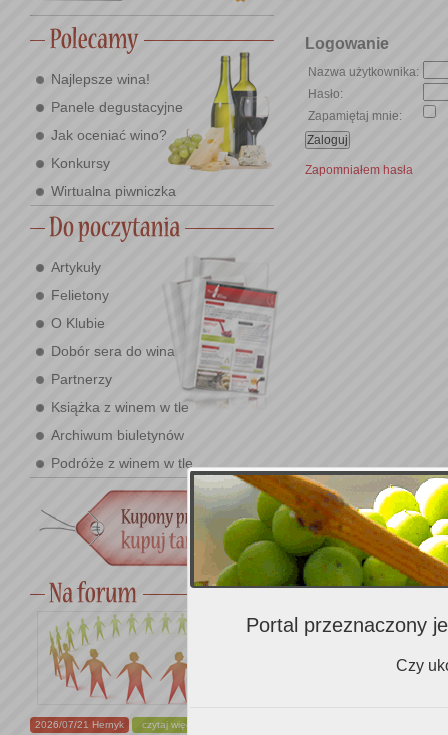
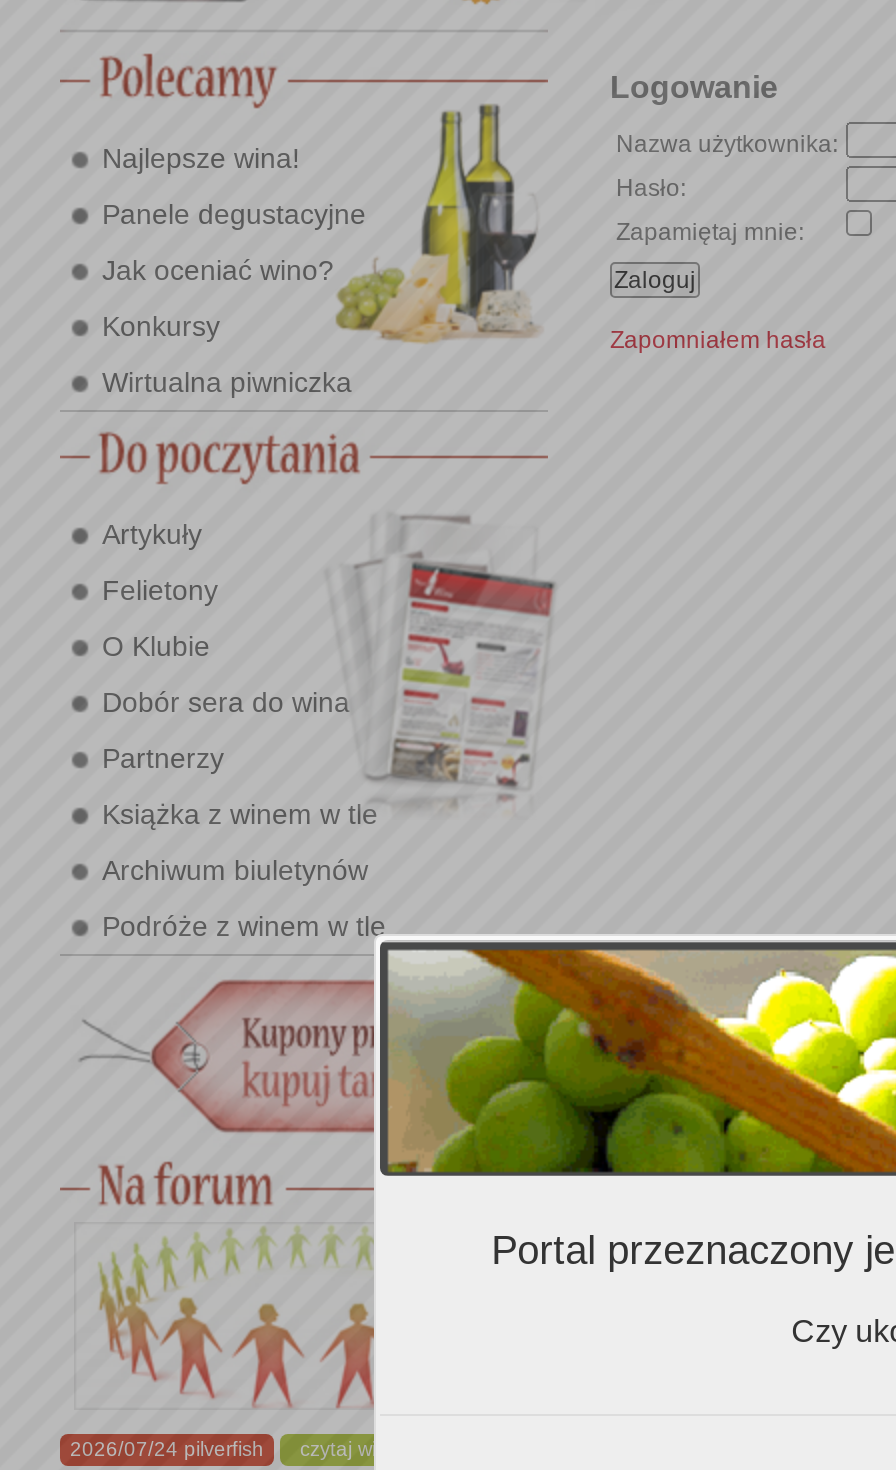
- 2026/07/21 Hernyk
+ 2026/07/24 pilverfish
